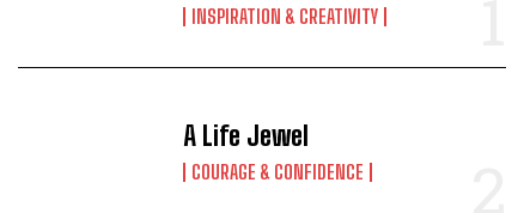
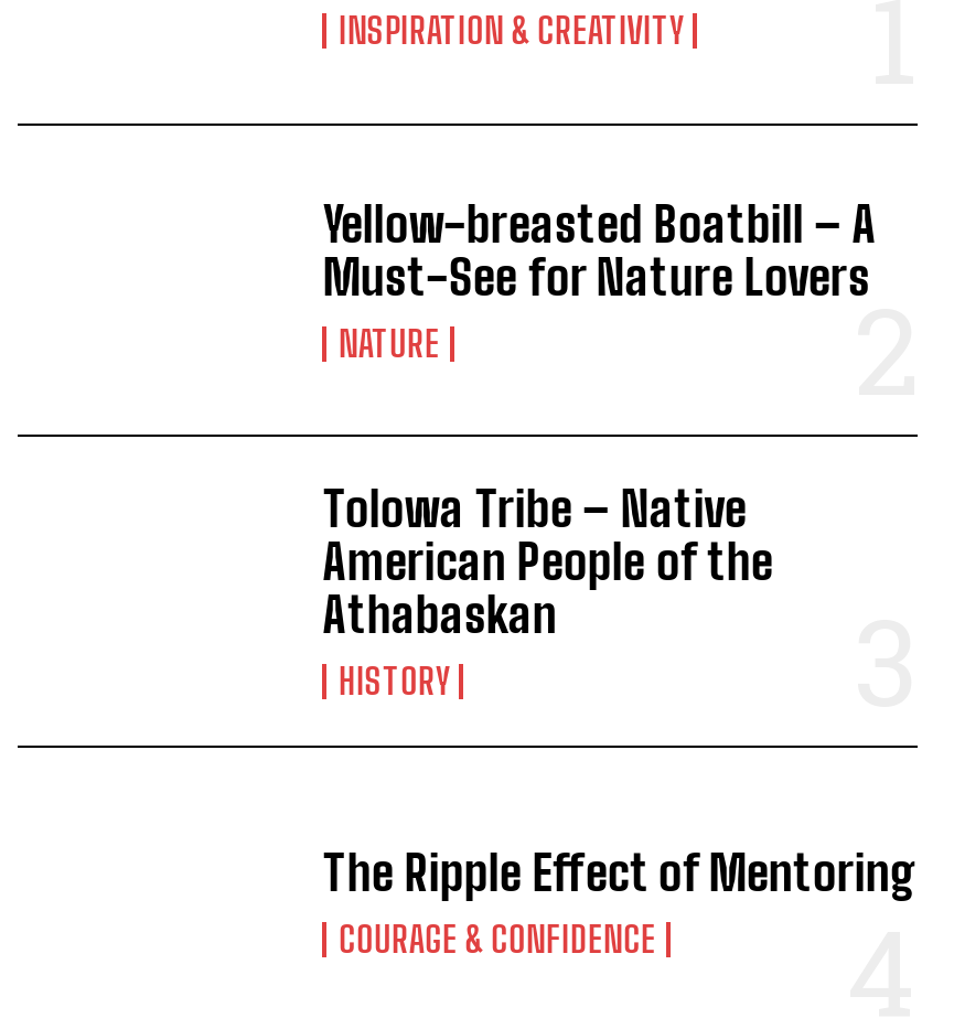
- A Life Jewel
+ Yellow-breasted Boatbill – A
+ Must-See for Nature Lovers
+ NATURE
+ Tolowa Tribe – Native
+ American People of the
+ Athabaskan
+ HISTORY
+ The Ripple Effect of Mentoring
